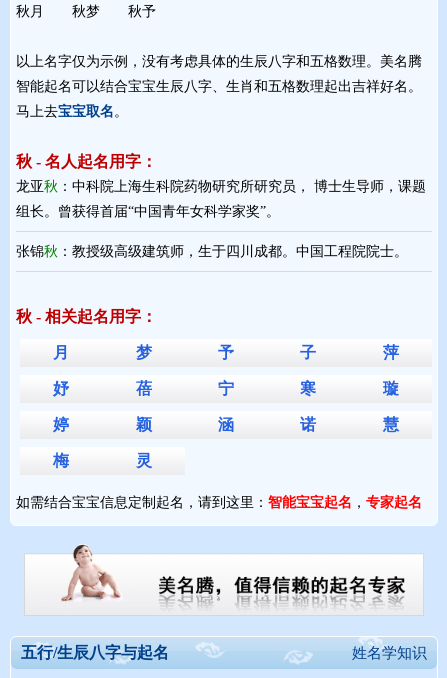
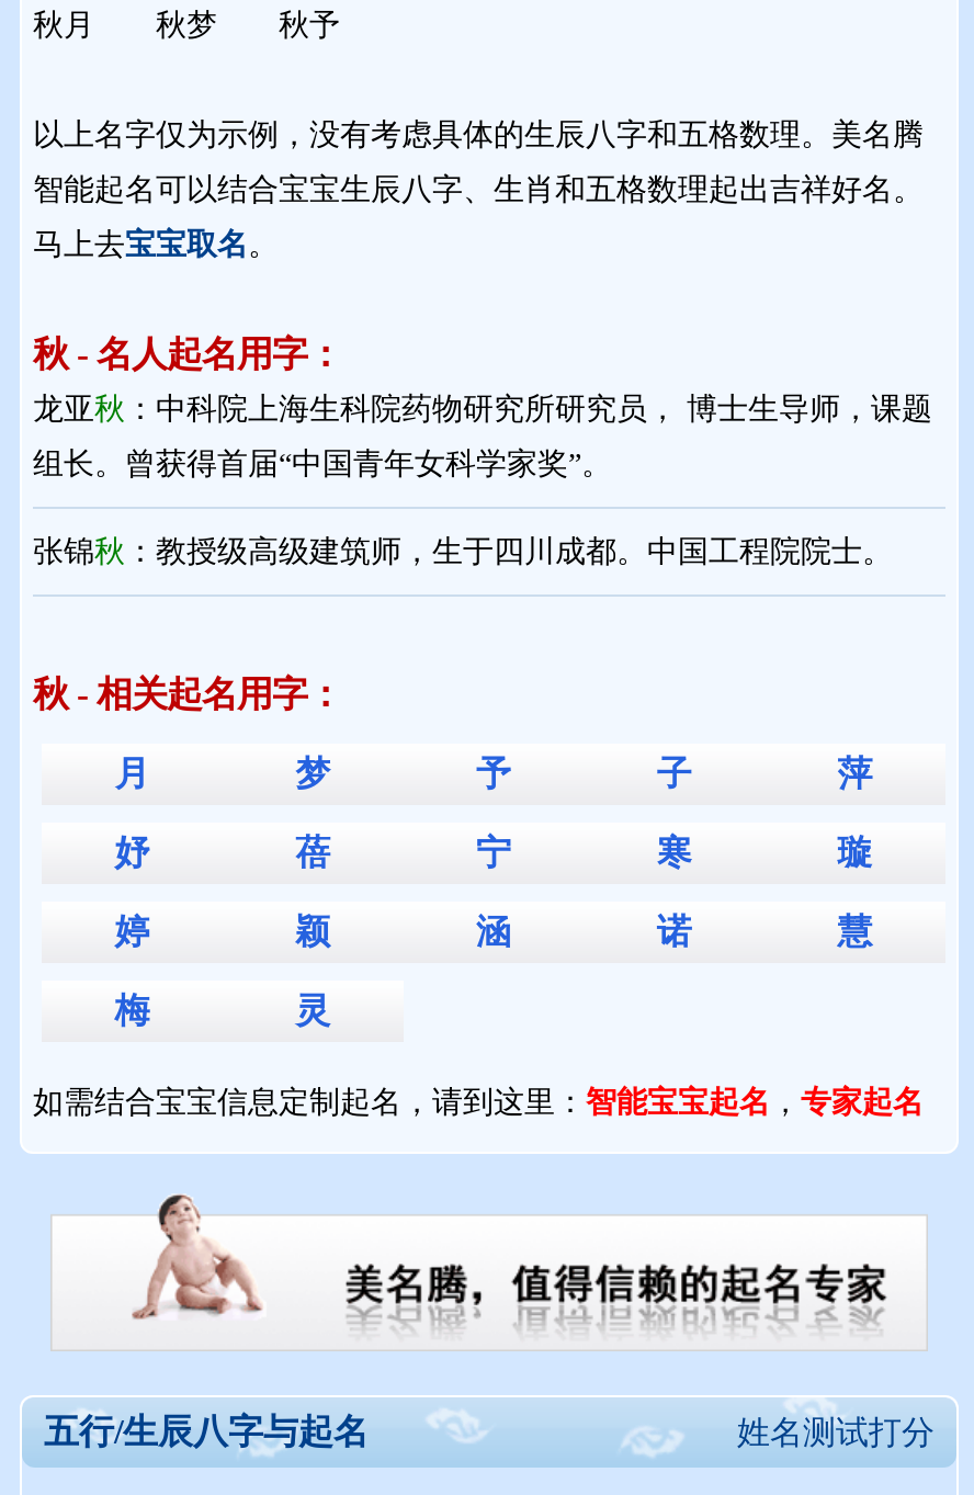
- 姓名学知识
+ 姓名测试打分
